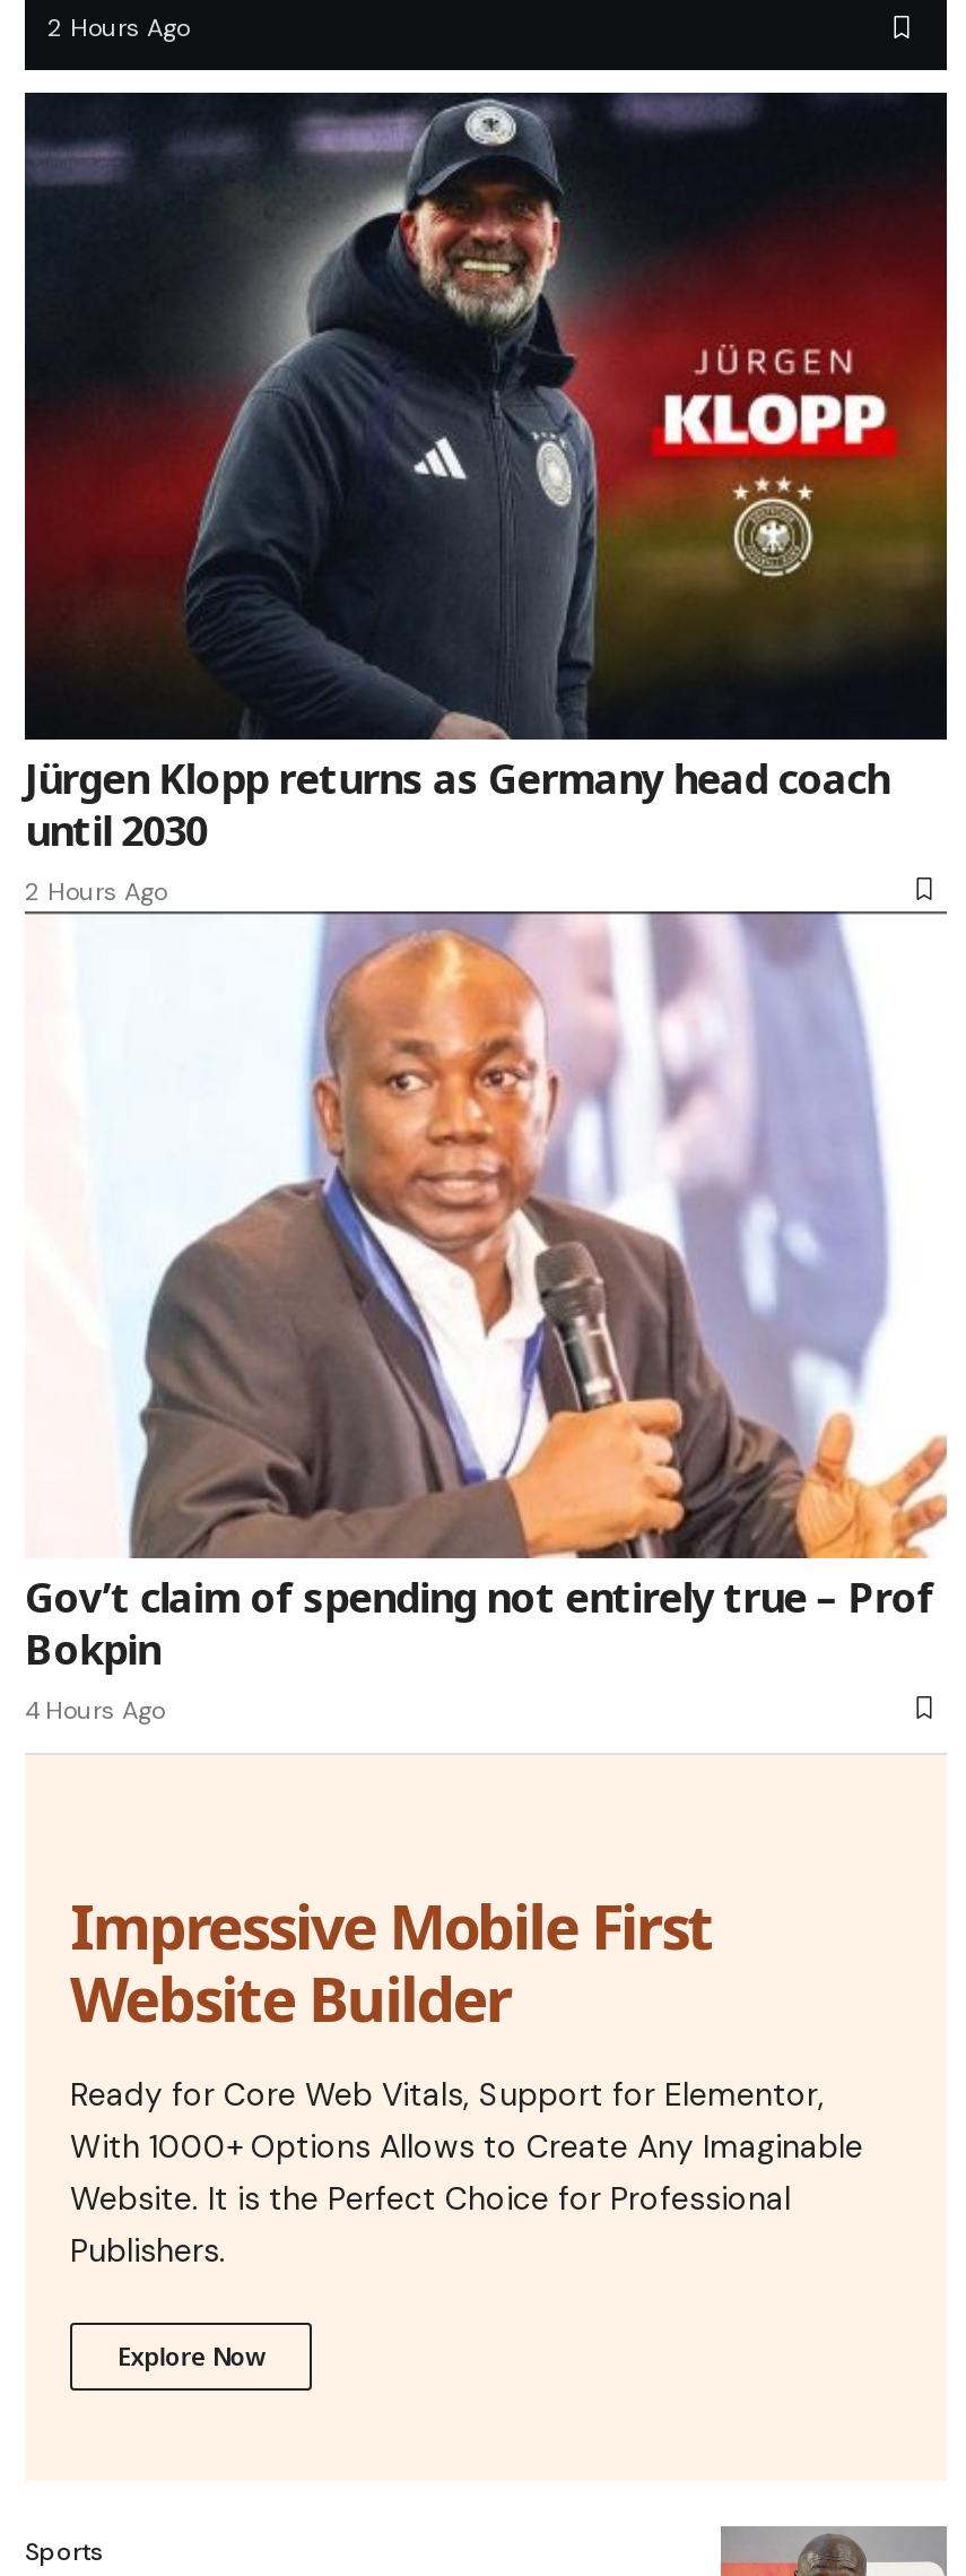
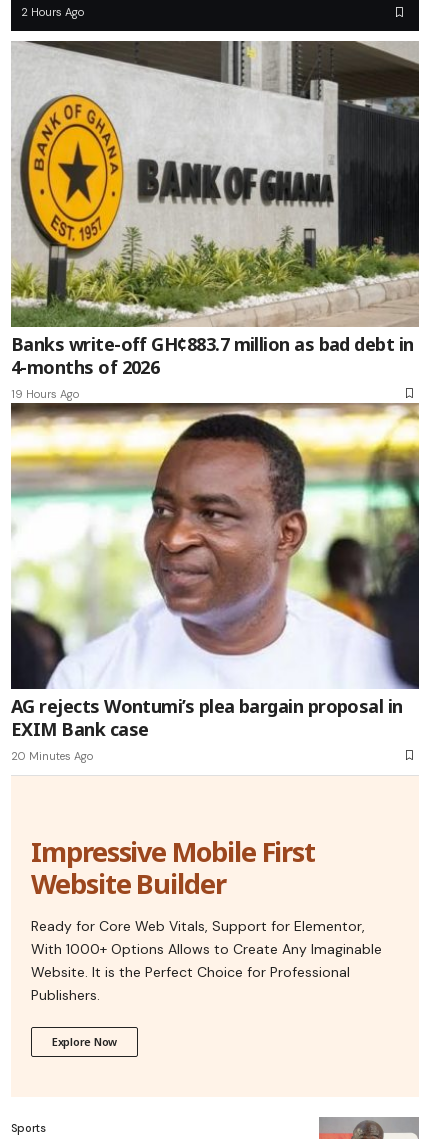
- [image]
- Jürgen Klopp returns as Germany head coach
- until 2030
- 2 Hours Ago
+ [image]
+ Banks write-off GH¢883.7 million as bad debt in
+ 4-months of 2026
+ 19 Hours Ago

- [image]
- Gov’t claim of spending not entirely true – Prof
- Bokpin
- 4 Hours Ago
+ [image]
+ AG rejects Wontumi’s plea bargain proposal in
+ EXIM Bank case
+ 20 Minutes Ago
